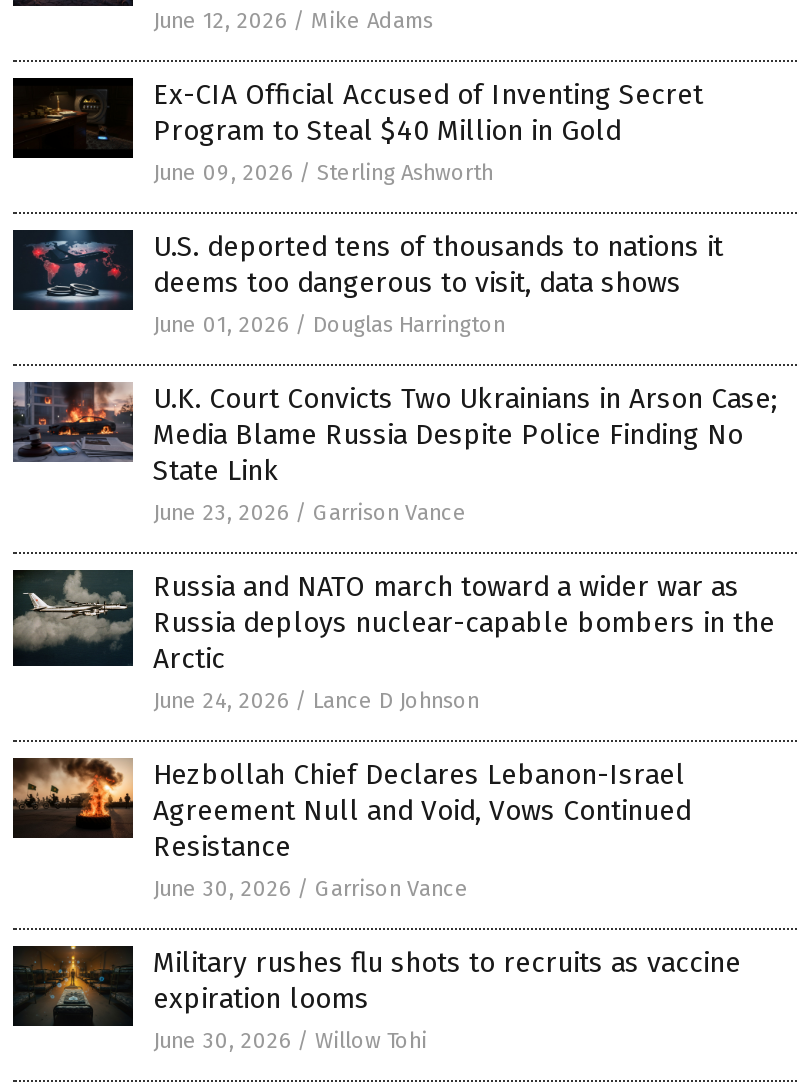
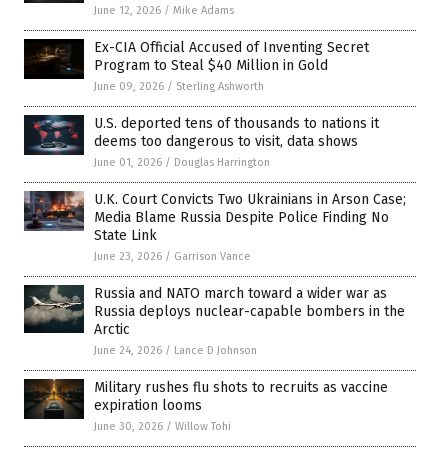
- [image]
- Hezbollah Chief Declares Lebanon-Israel
- Agreement Null and Void, Vows Continued
- Resistance
- June 30, 2026 / Garrison Vance
